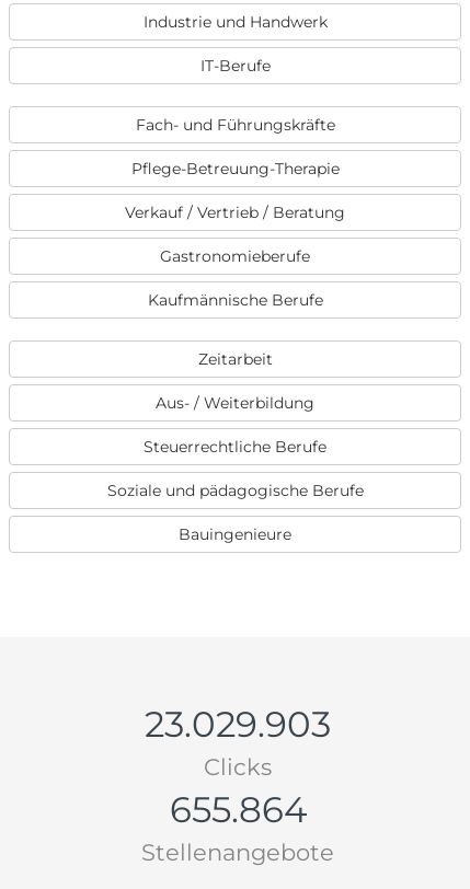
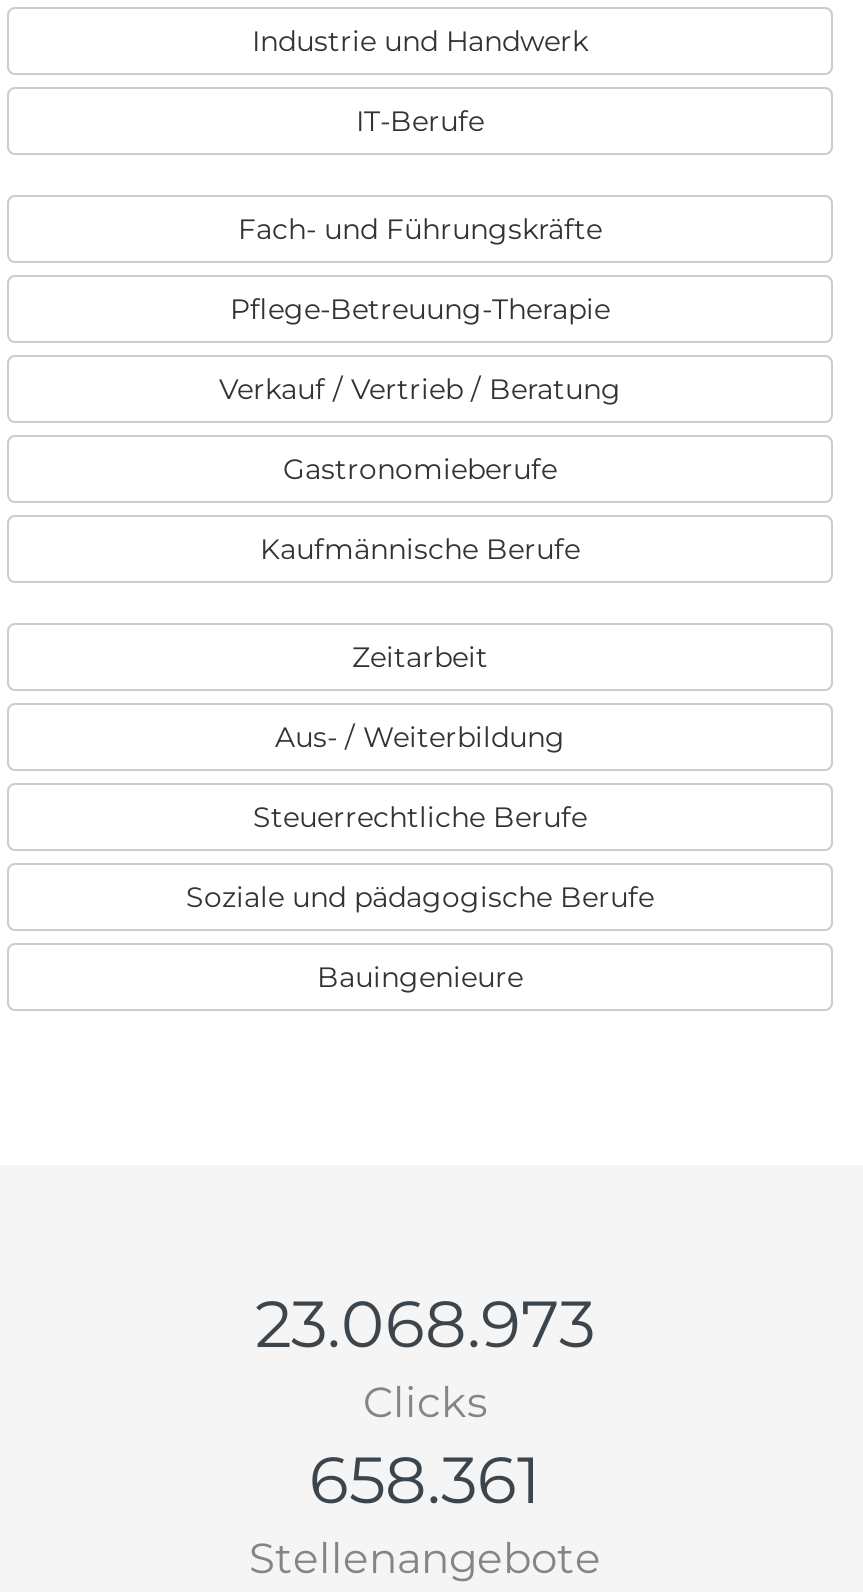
- 23.029.903
+ 23.068.973

- 655.864
+ 658.361
